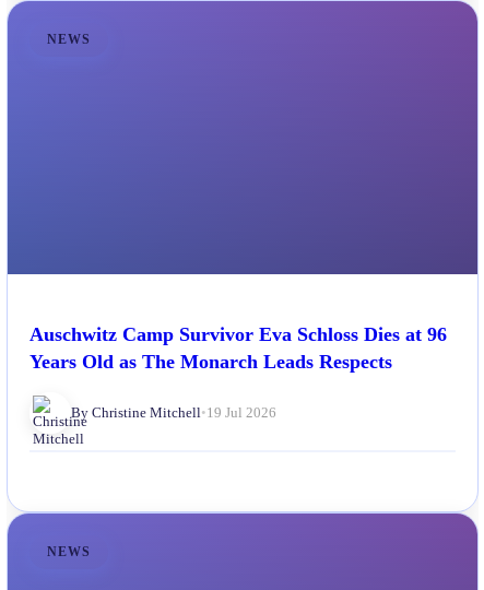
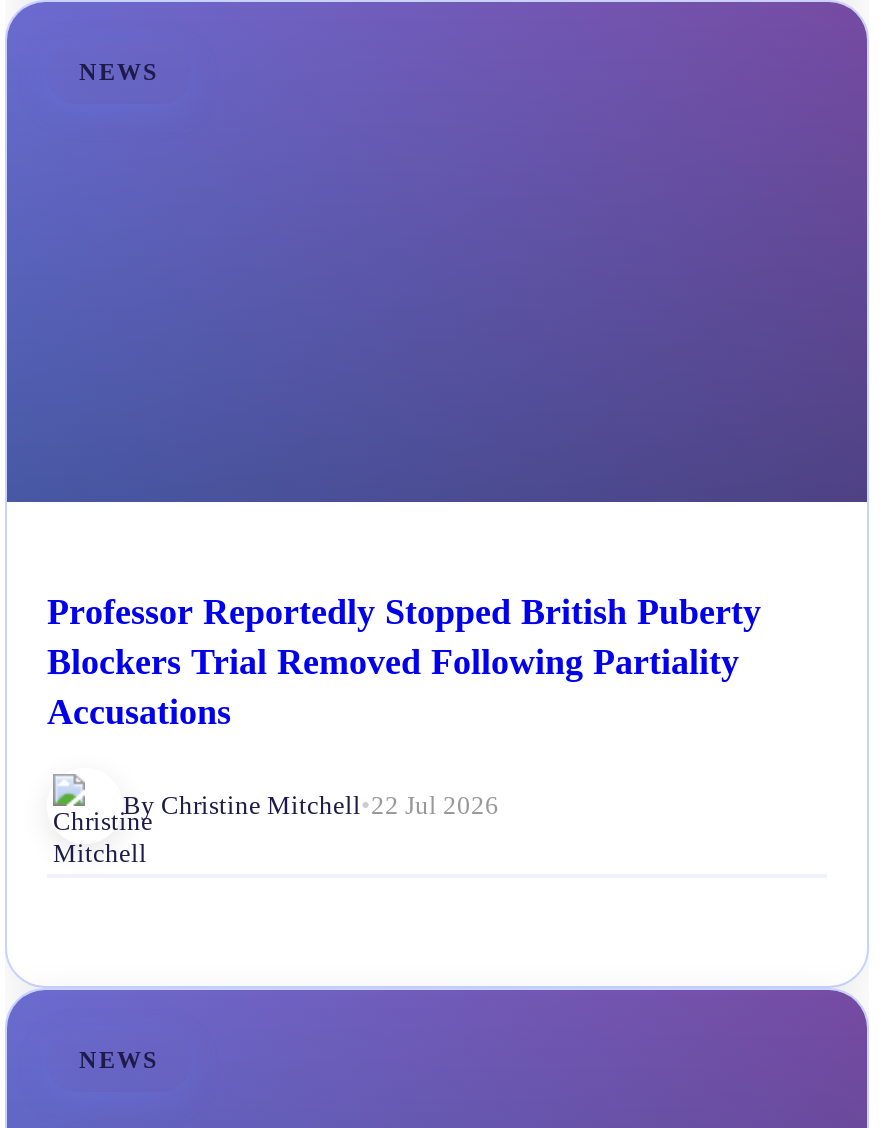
- Auschwitz Camp Survivor Eva Schloss Dies at 96
- Years Old as The Monarch Leads Respects
+ Professor Reportedly Stopped British Puberty
+ Blockers Trial Removed Following Partiality
+ Accusations

- By Christine Mitchell • 19 Jul 2026
+ By Christine Mitchell • 22 Jul 2026
